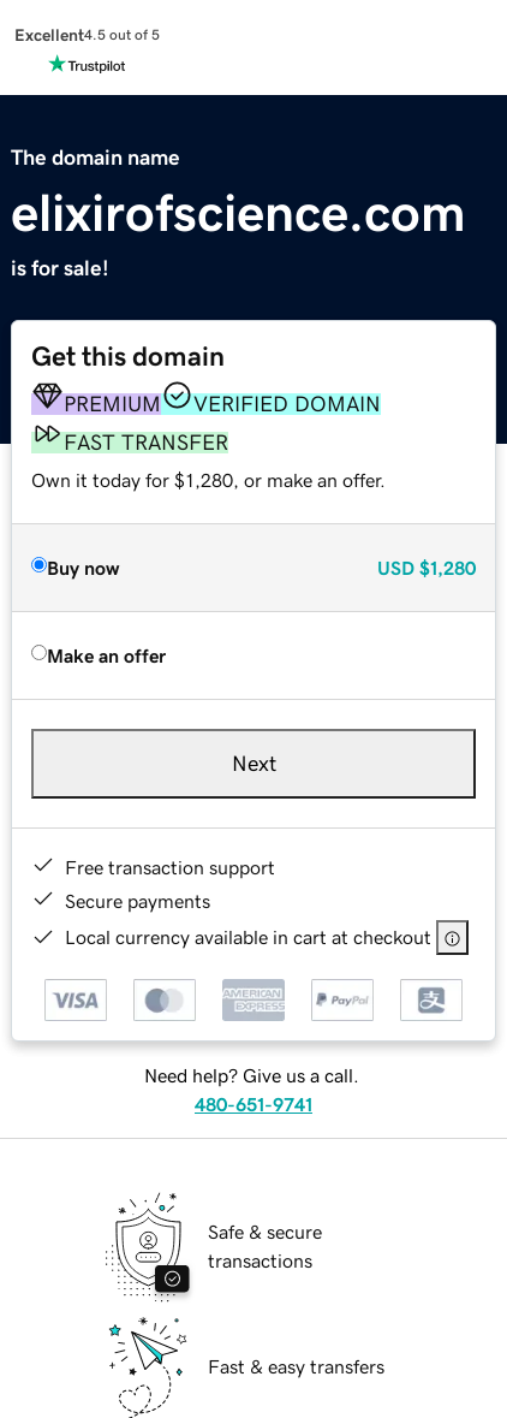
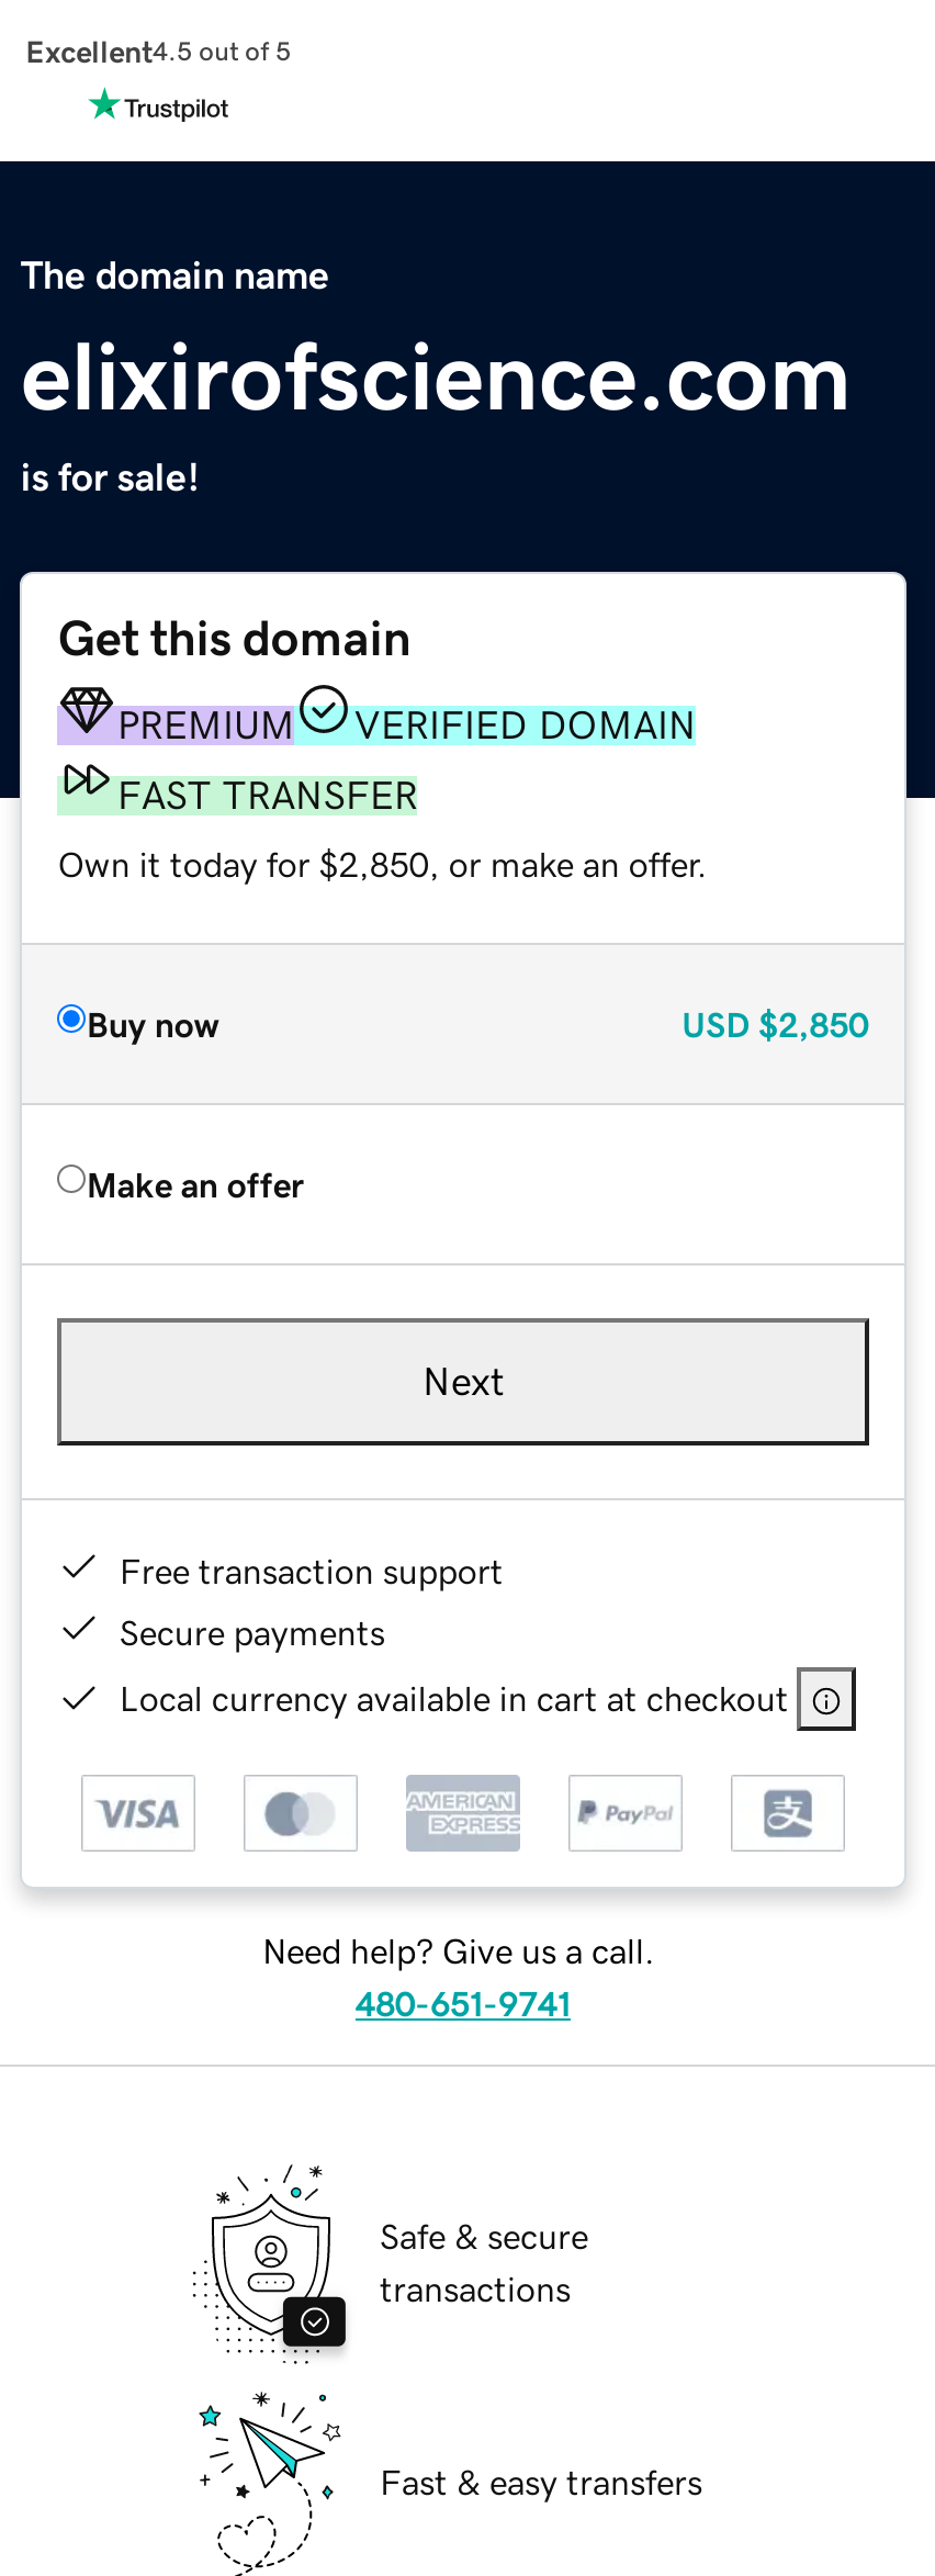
- Own it today for $1,280, or make an offer.
+ Own it today for $2,850, or make an offer.

- USD $1,280
+ USD $2,850
